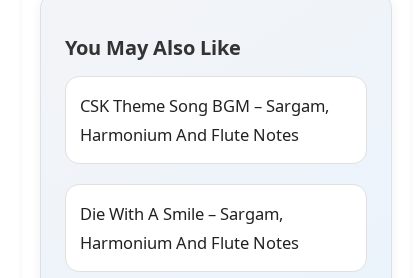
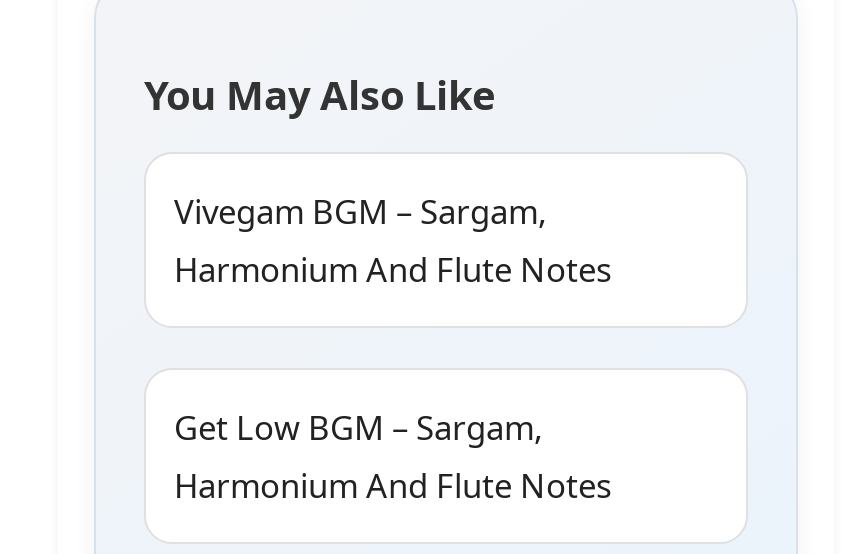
- CSK Theme Song BGM – Sargam,
+ Vivegam BGM – Sargam,

- Die With A Smile – Sargam,
+ Get Low BGM – Sargam,
